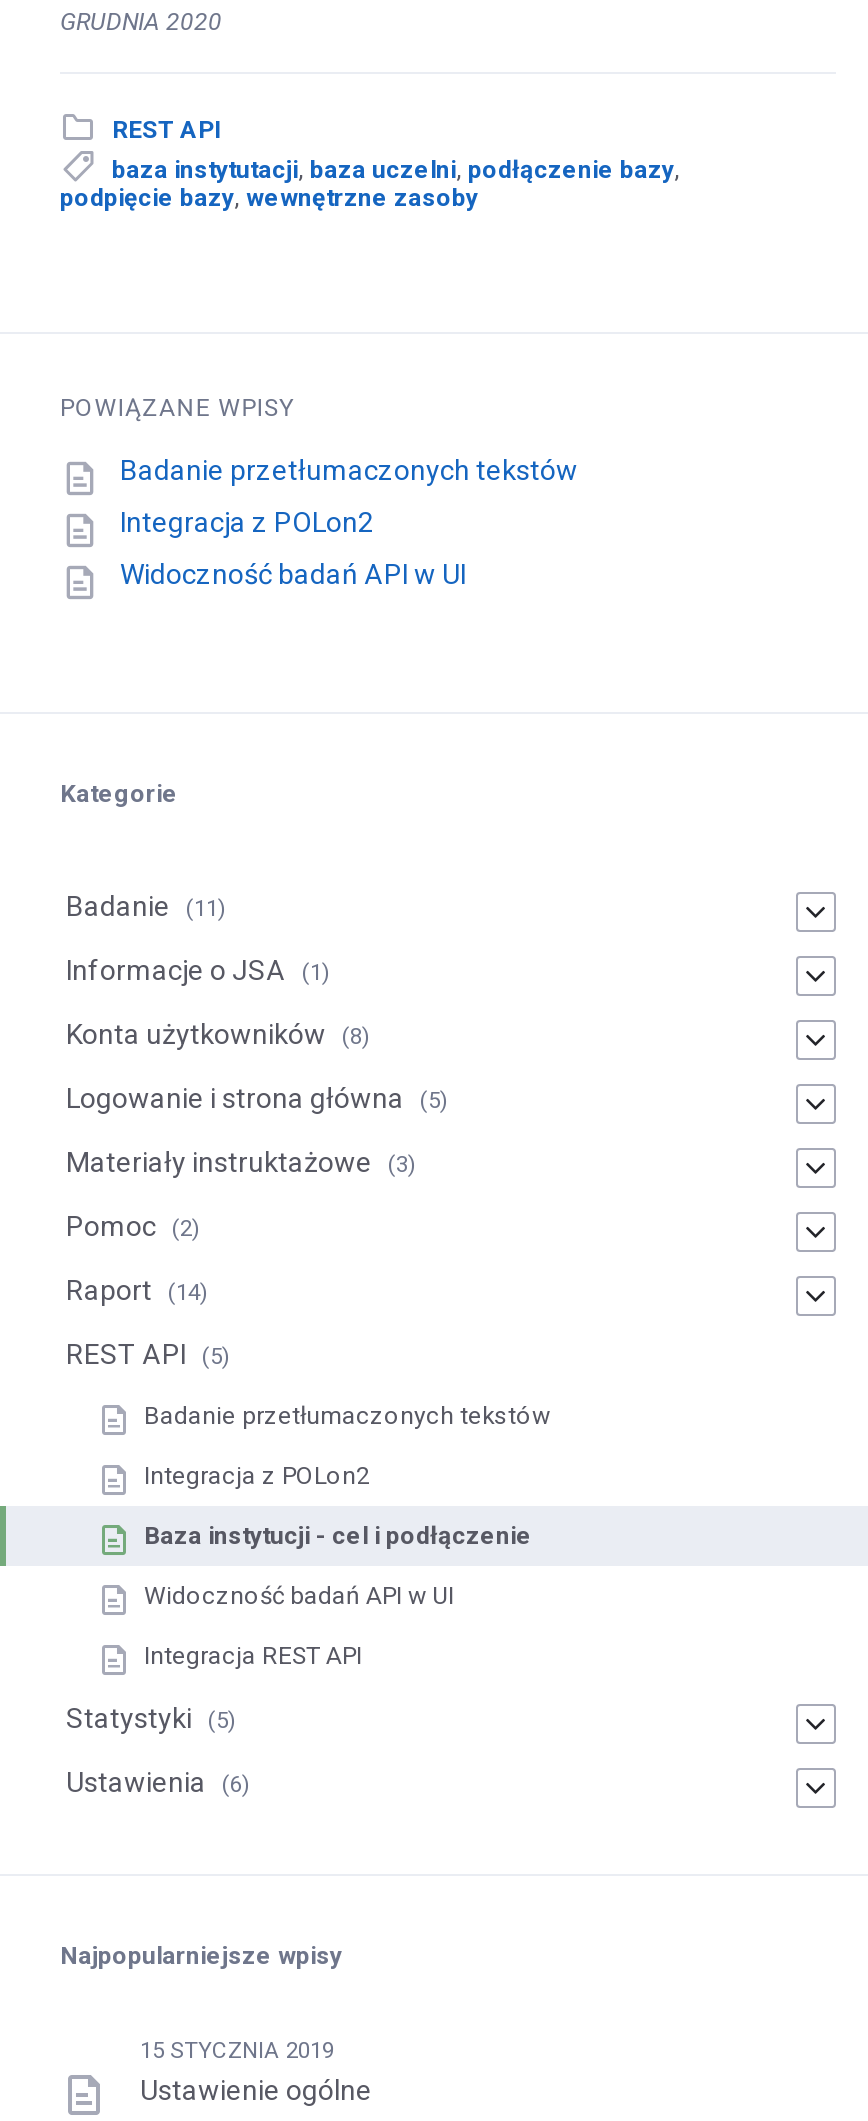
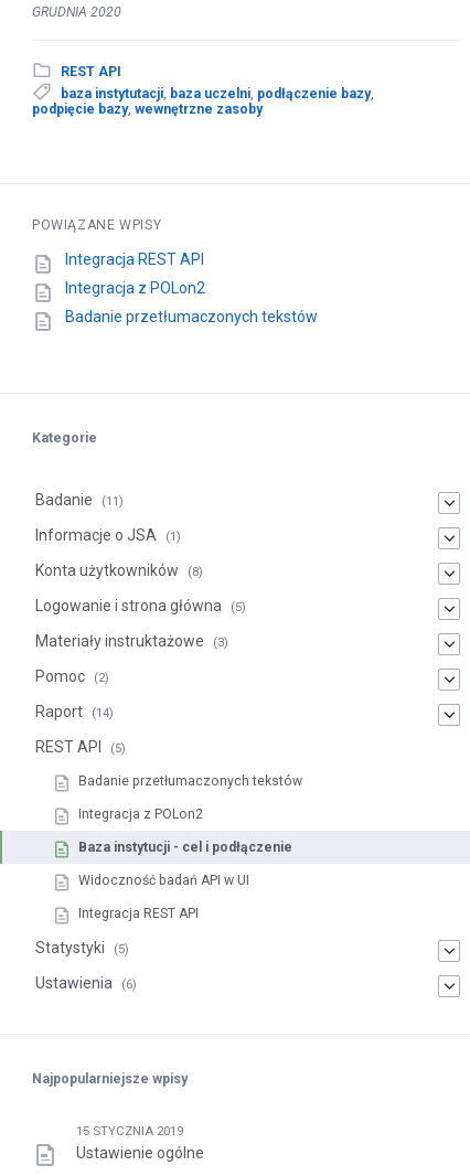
- Badanie przetłumaczonych tekstów
+ Integracja REST API

- Widoczność badań API w UI
+ Badanie przetłumaczonych tekstów
